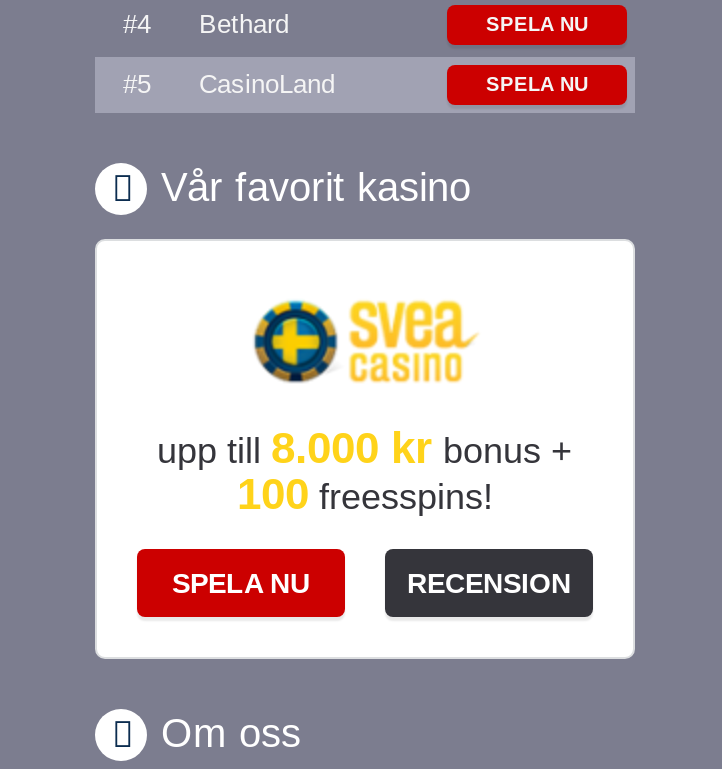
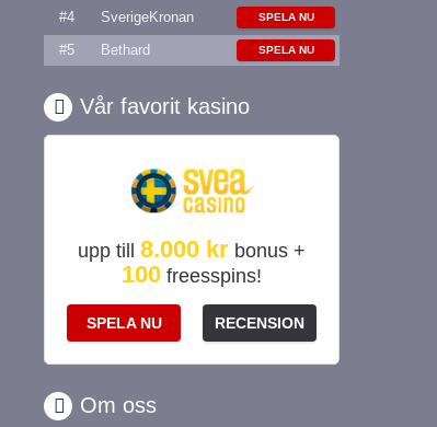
moved down: Bethard

+ SverigeKronan

- CasinoLand
